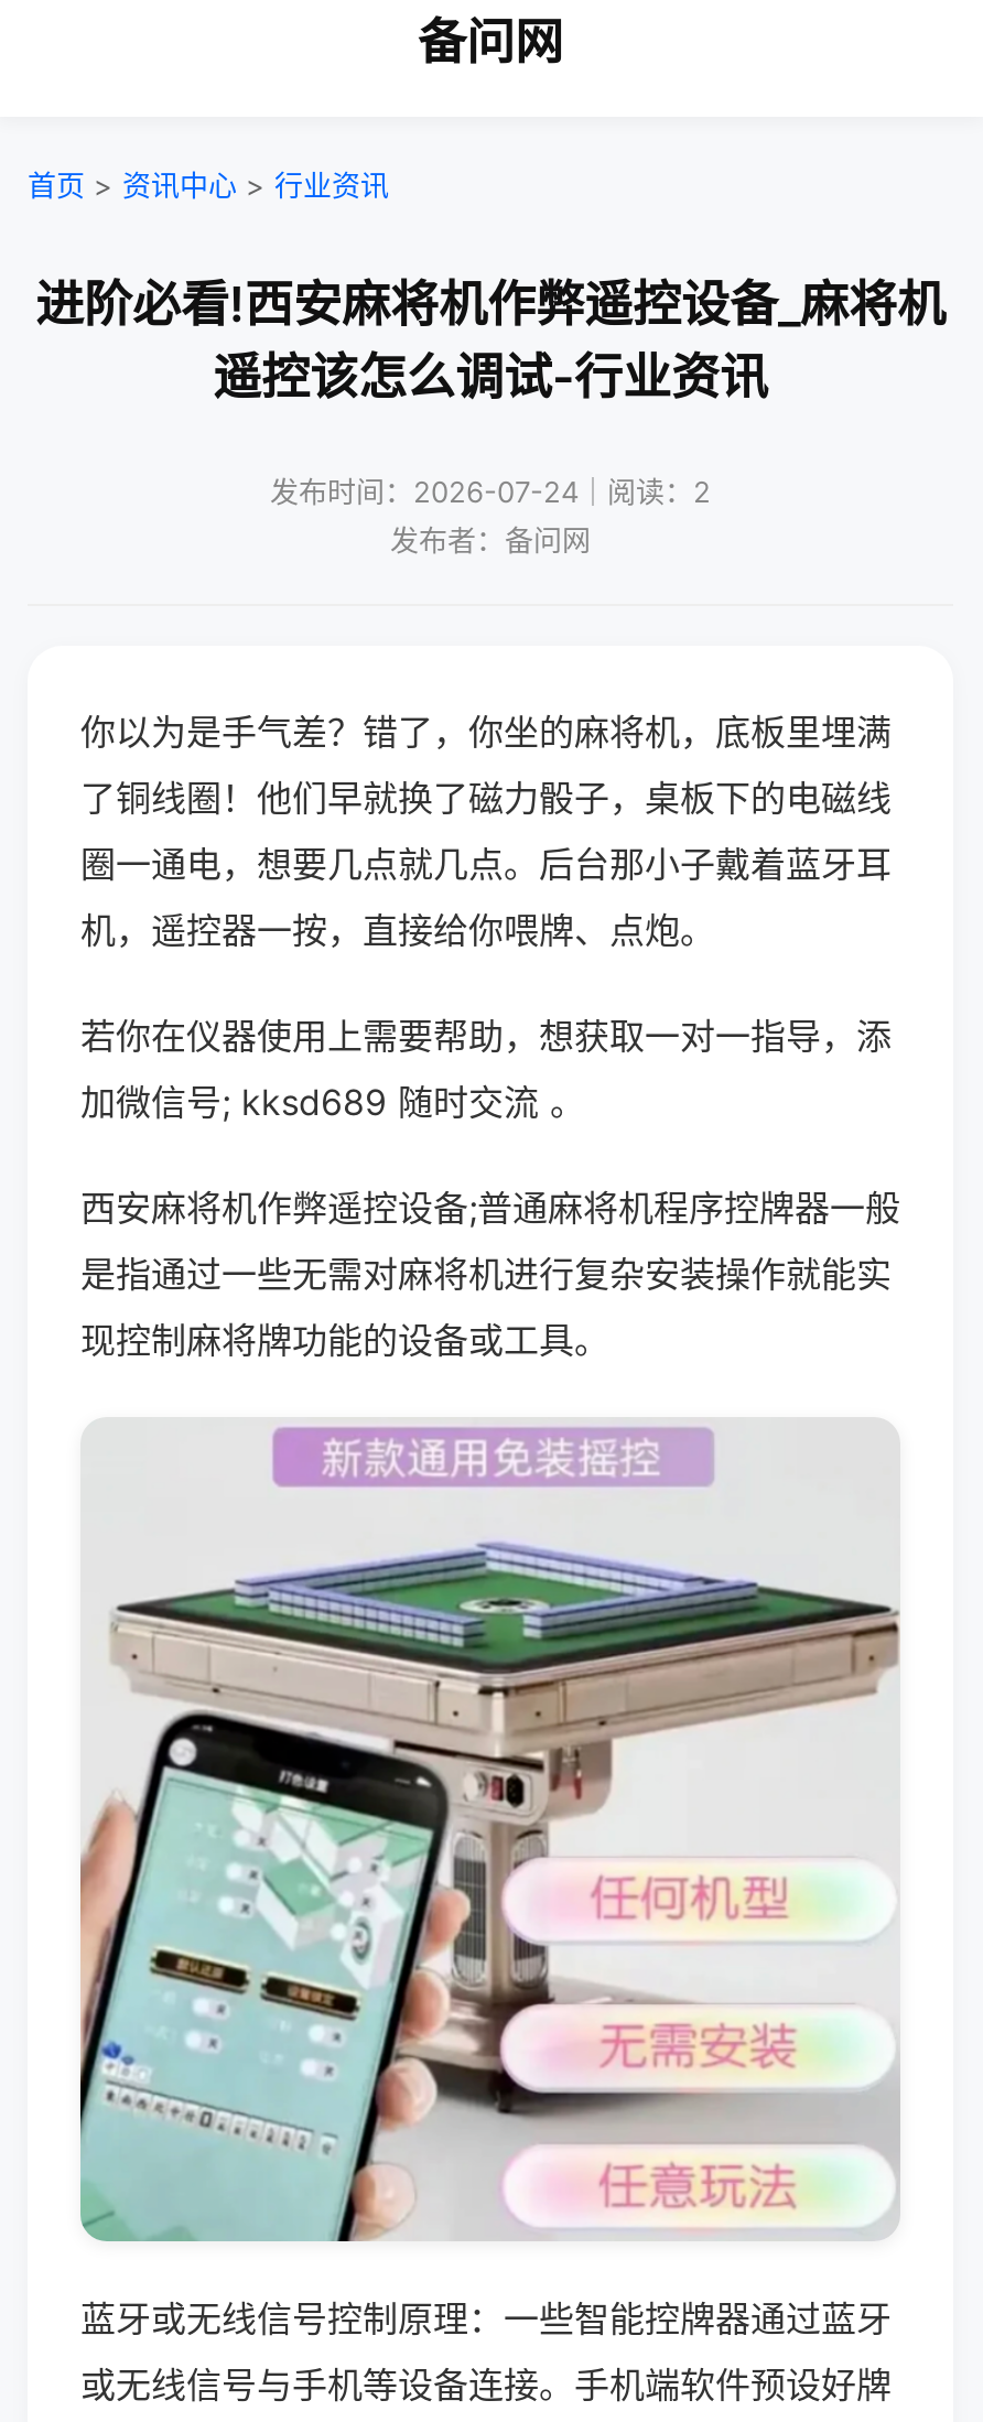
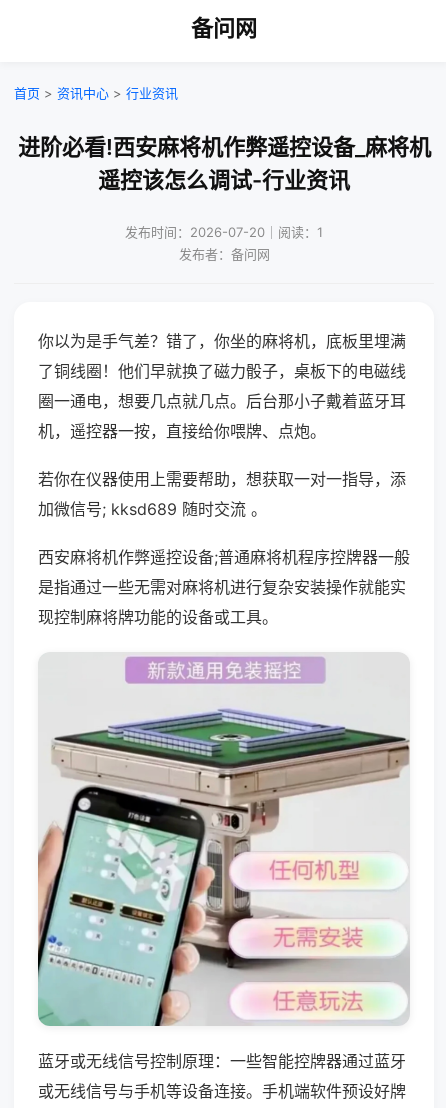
- 发布时间：2026-07-24｜阅读：2
+ 发布时间：2026-07-20｜阅读：1
